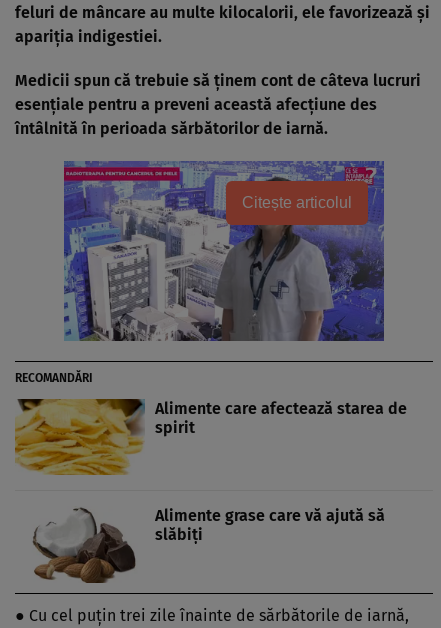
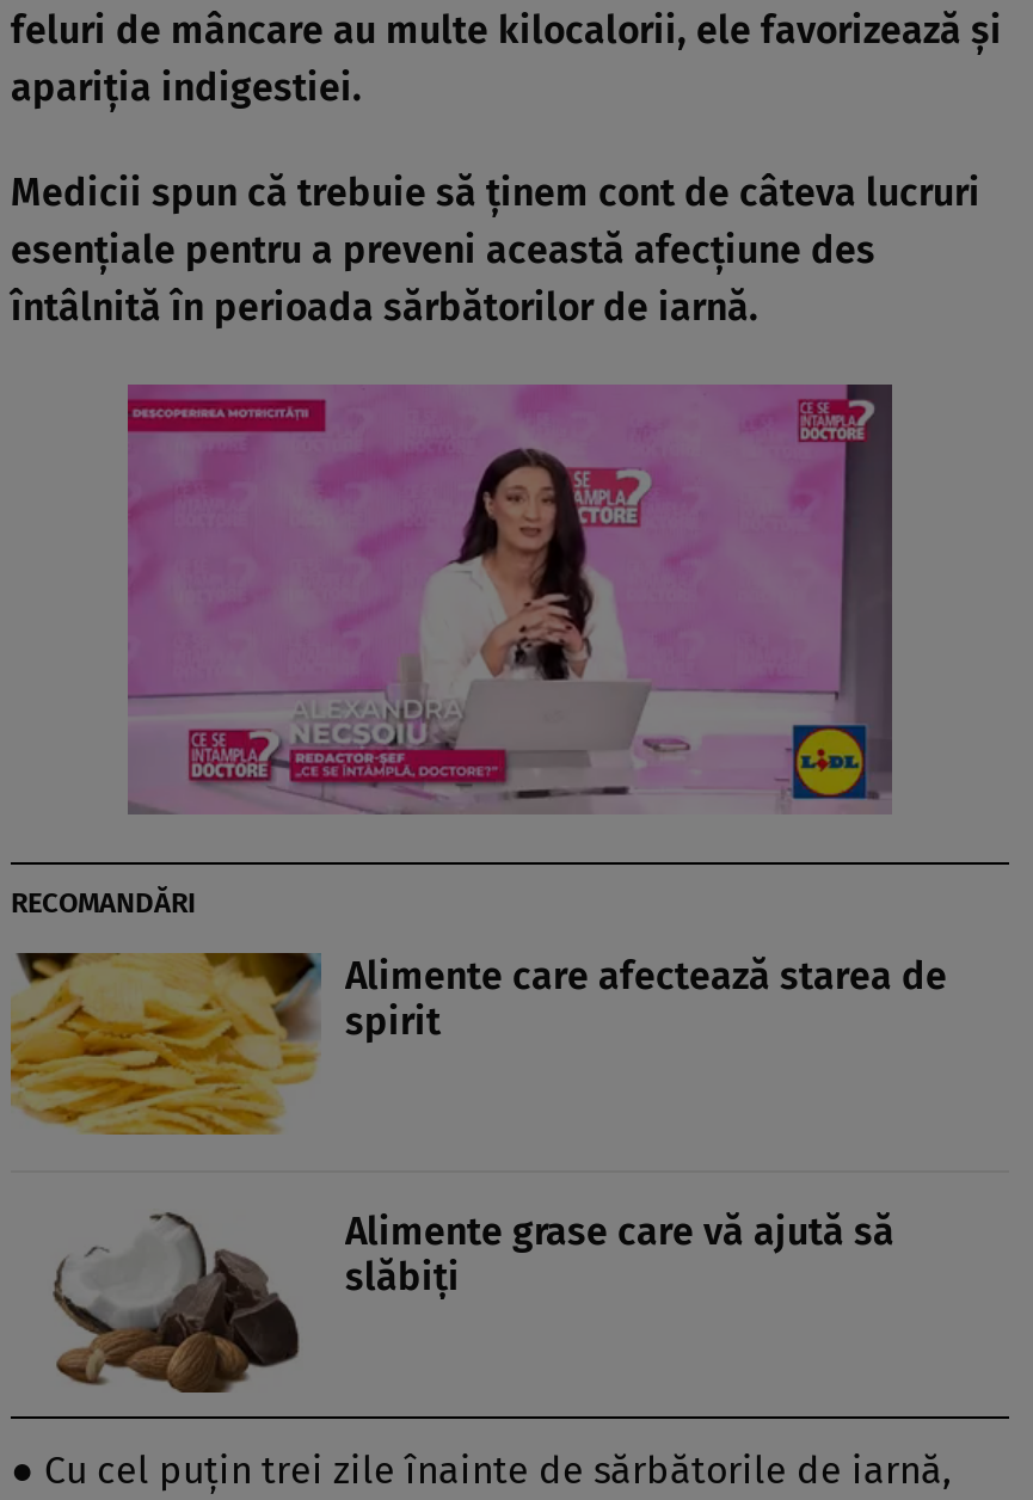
- [image]
+ [image]

- Citește articolul
